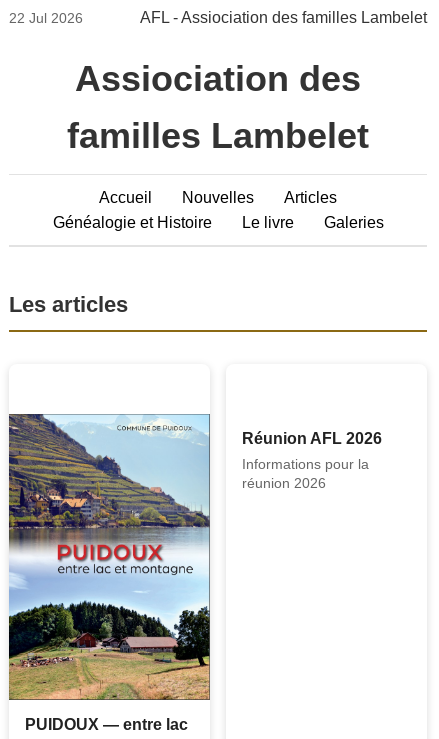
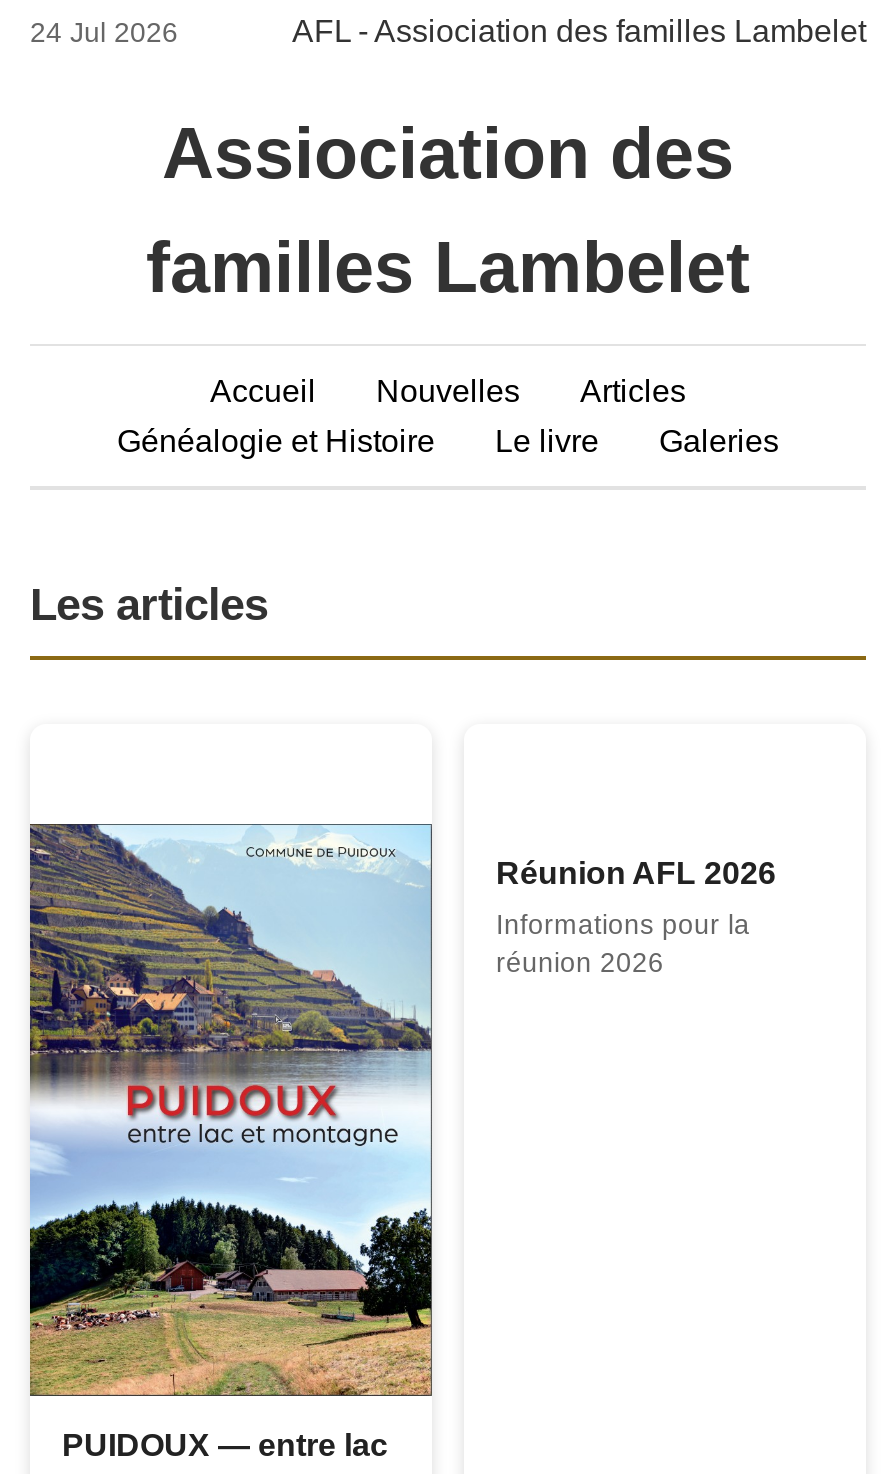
- 22 Jul 2026
+ 24 Jul 2026
